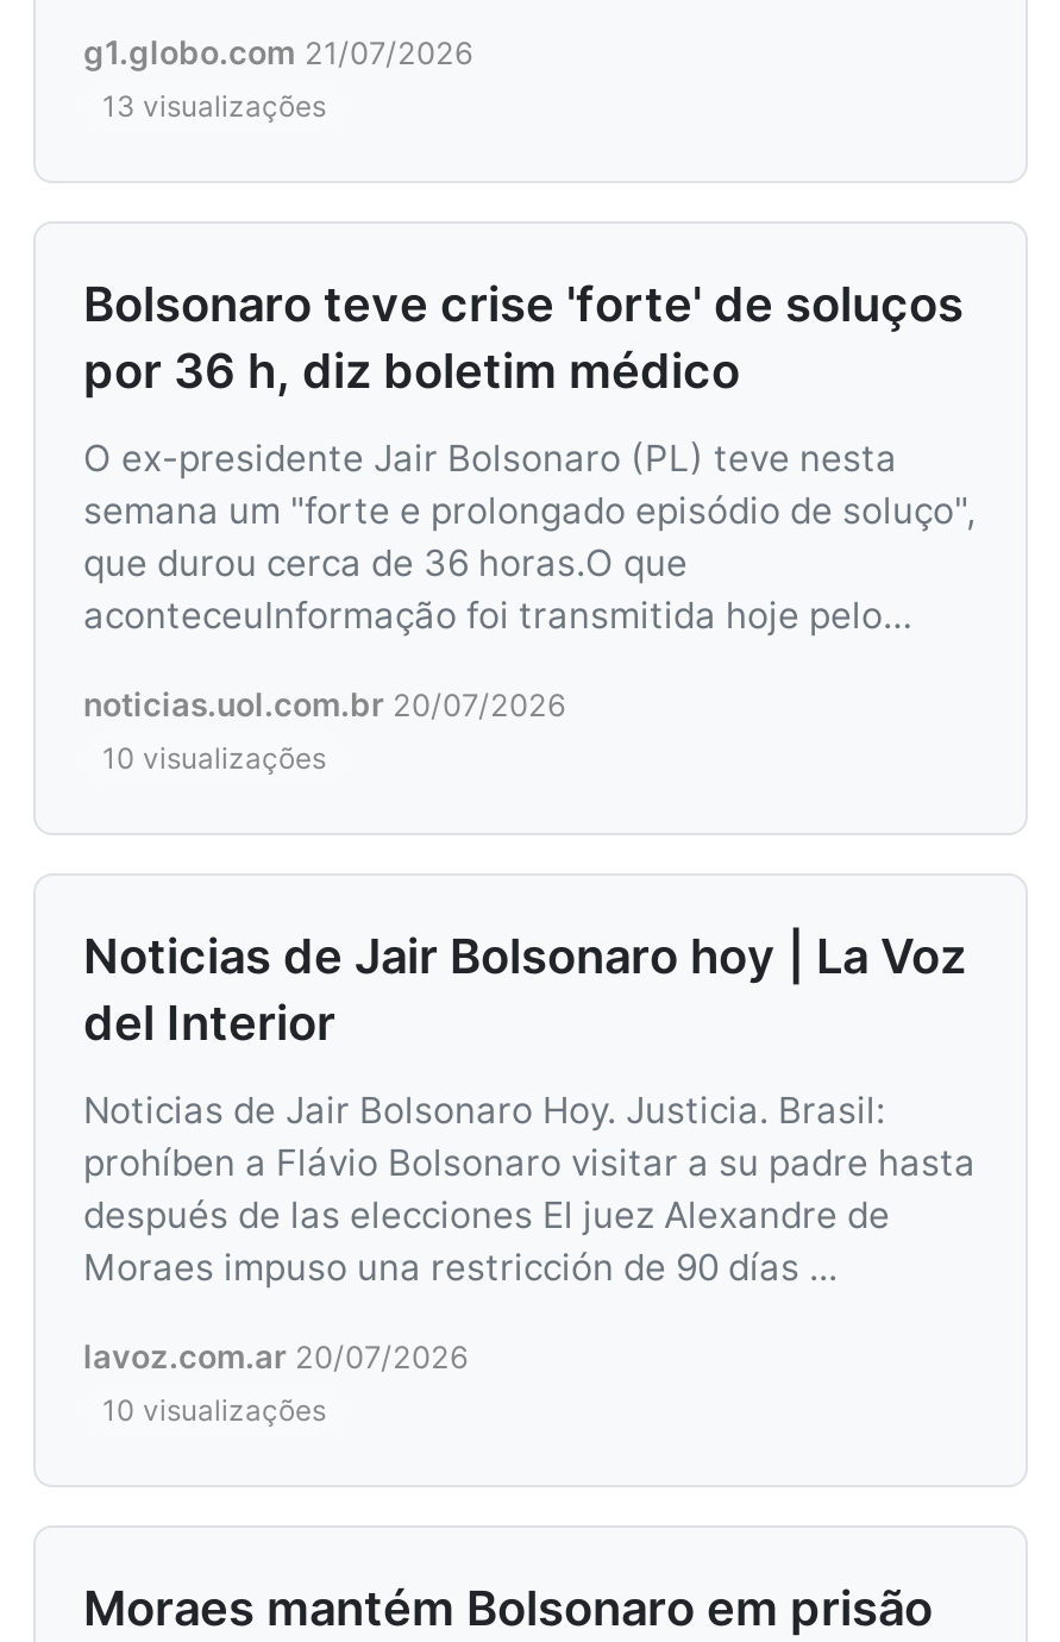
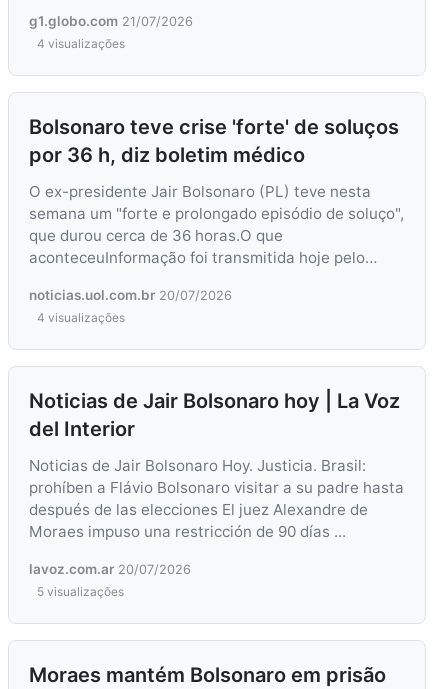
- 13 visualizações
+ 4 visualizações

- 10 visualizações
+ 4 visualizações

- 10 visualizações
+ 5 visualizações
